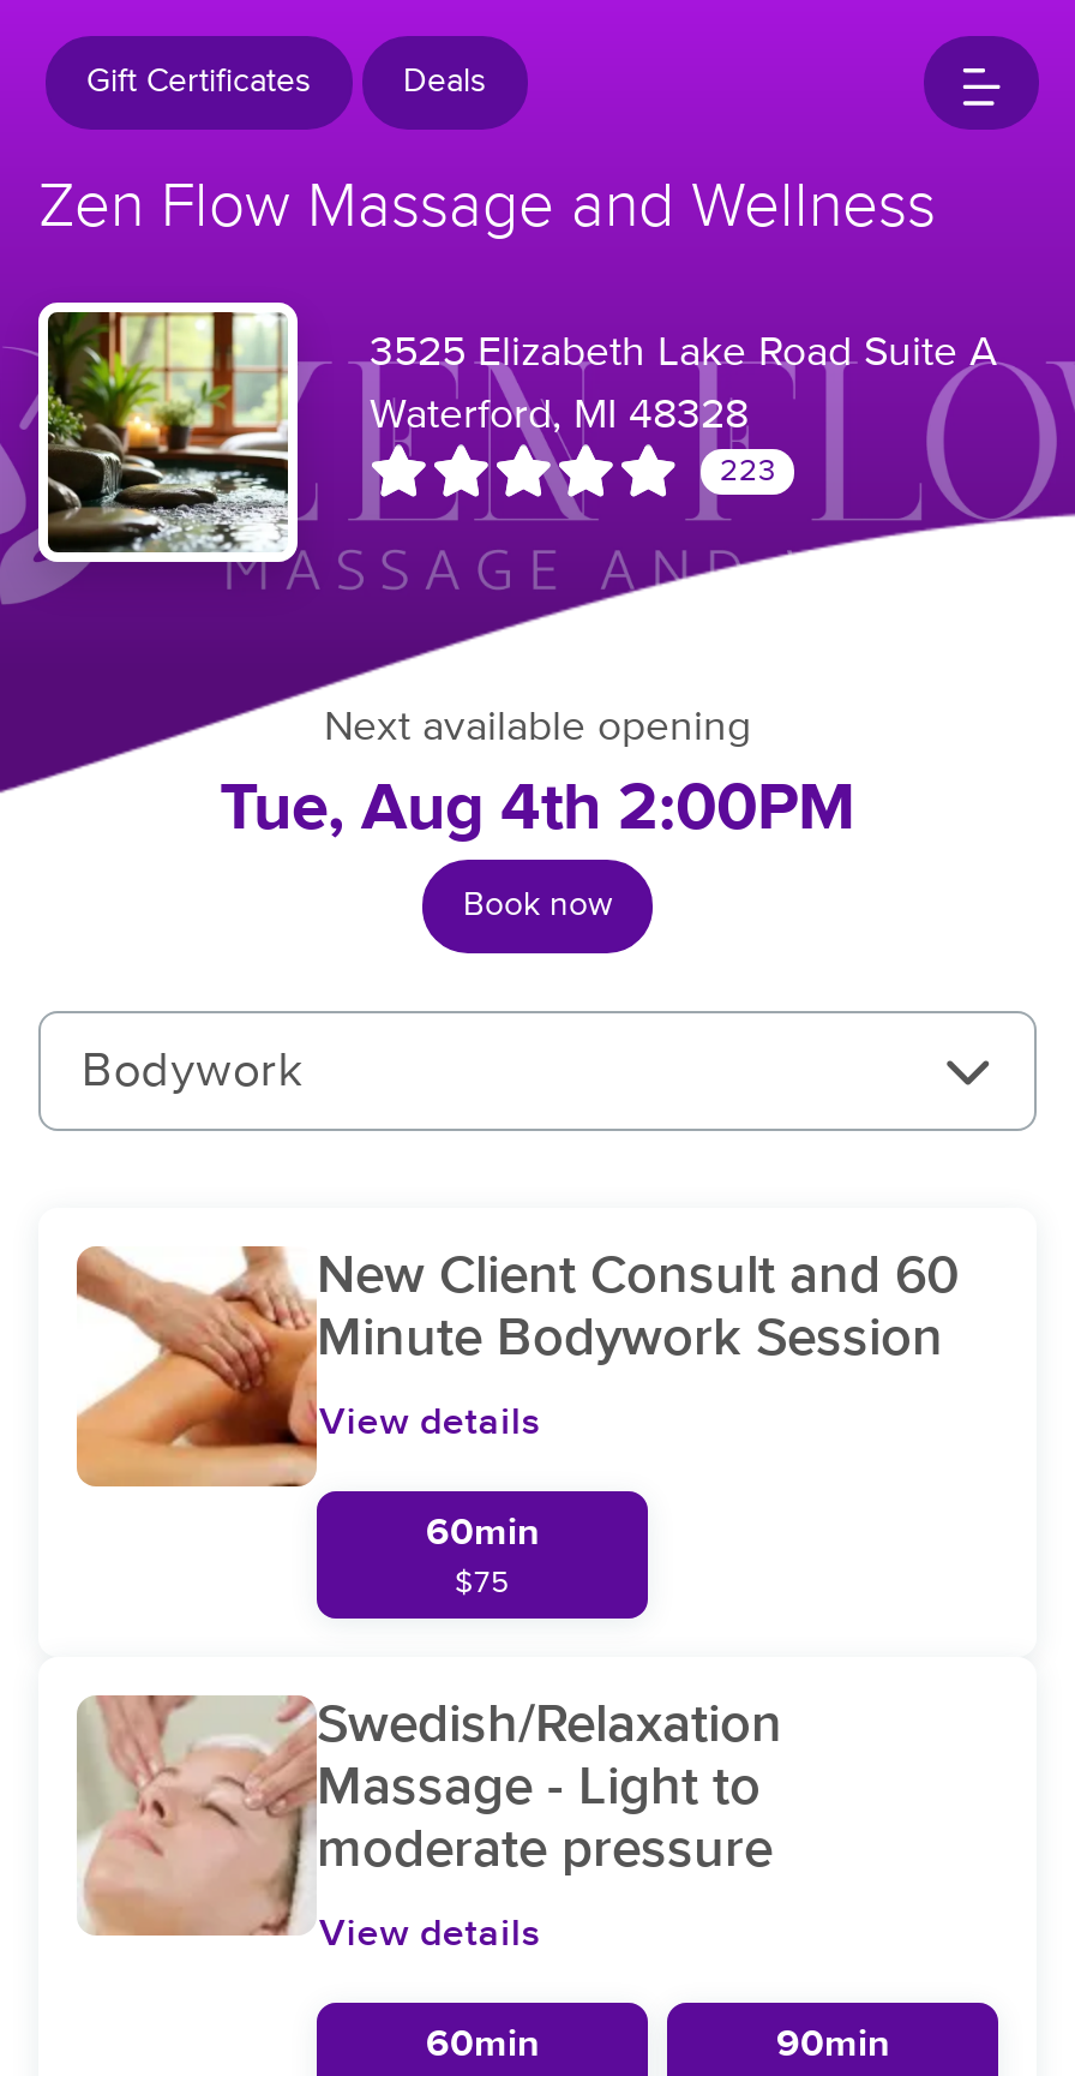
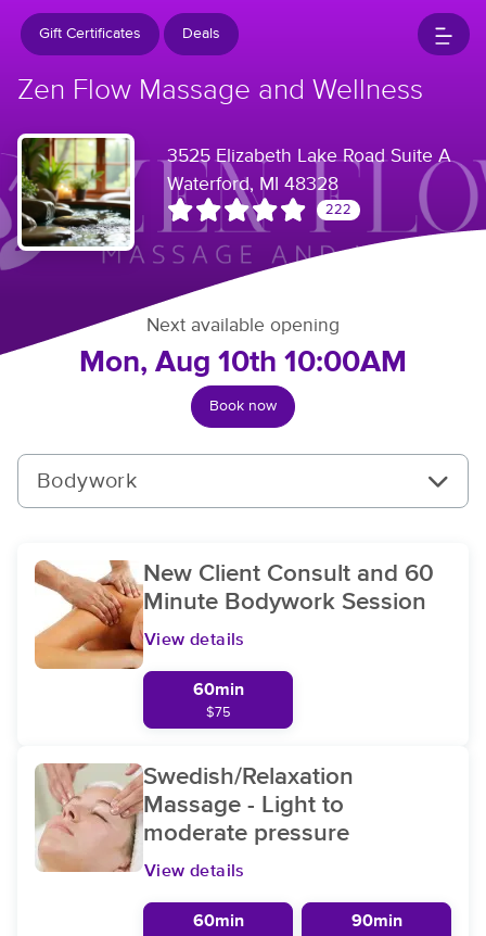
- 223
+ 222

- Tue, Aug 4th 2:00PM
+ Mon, Aug 10th 10:00AM
